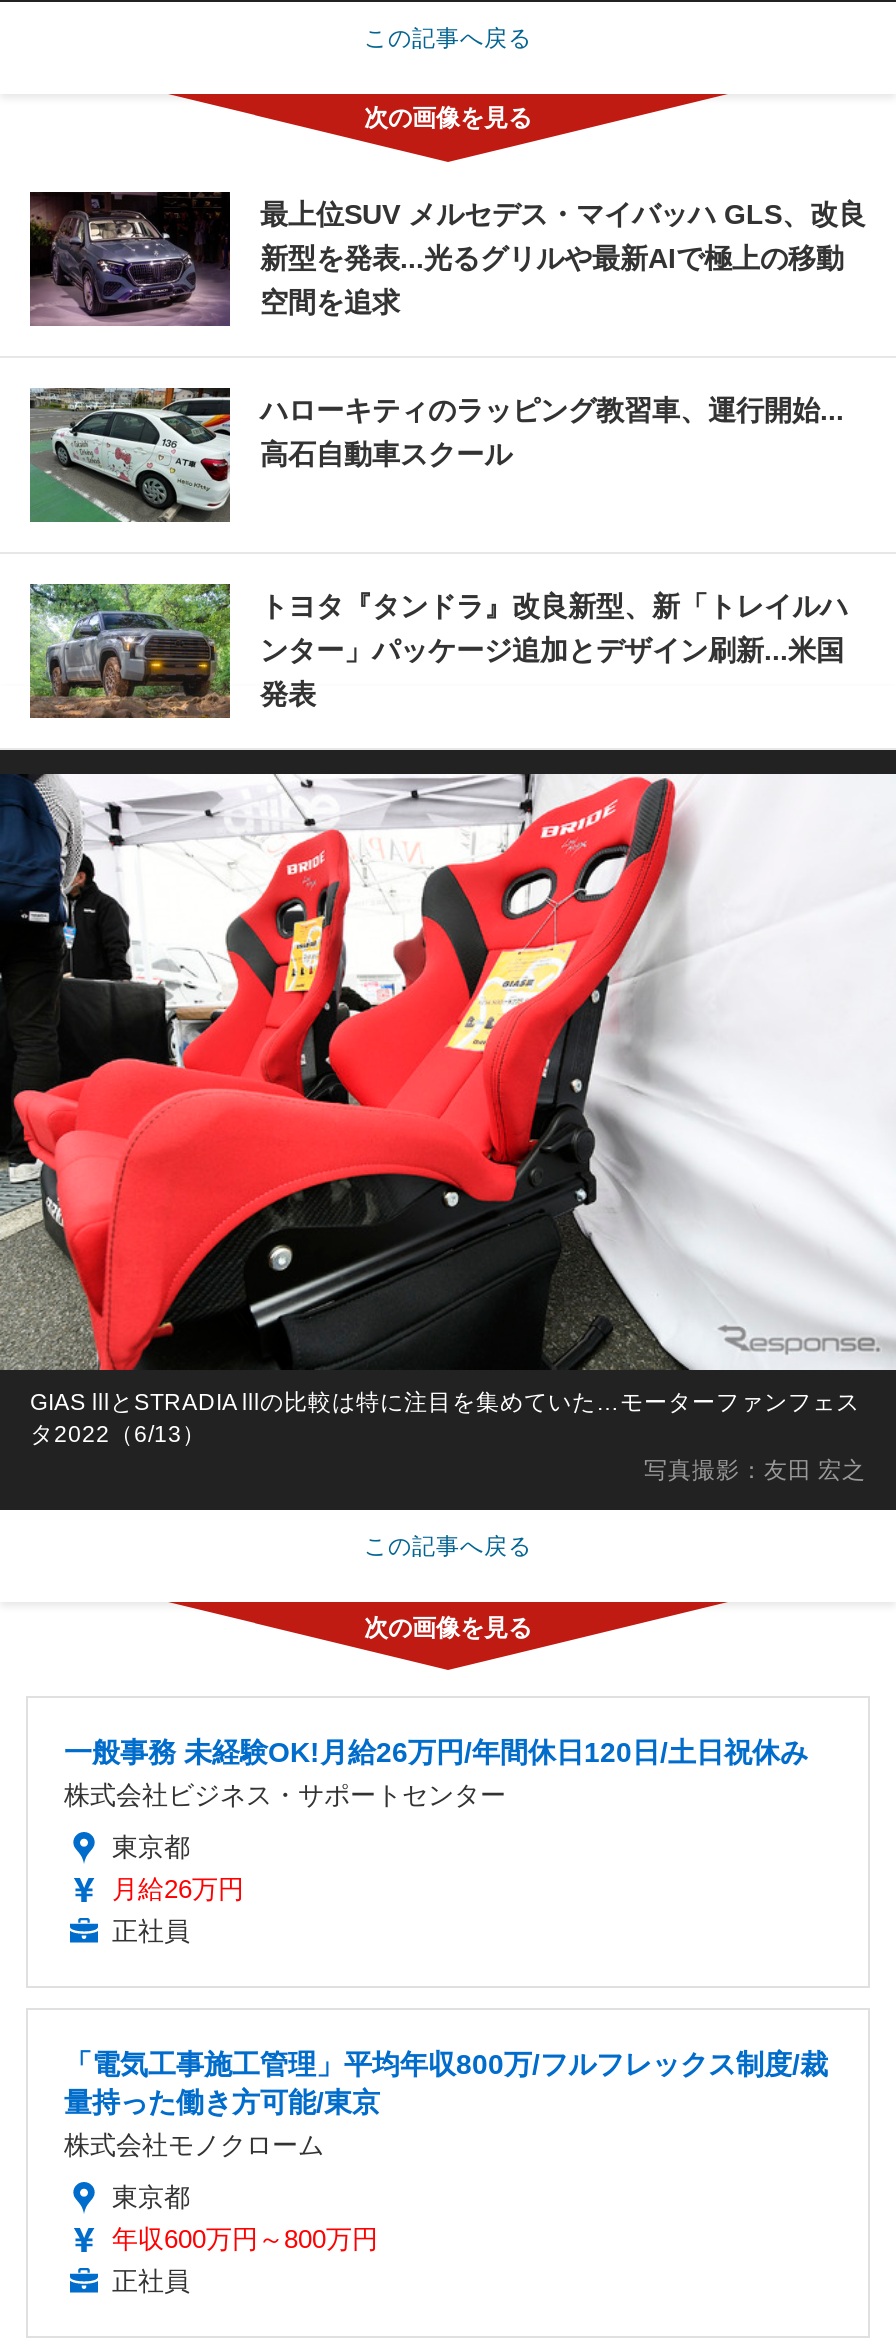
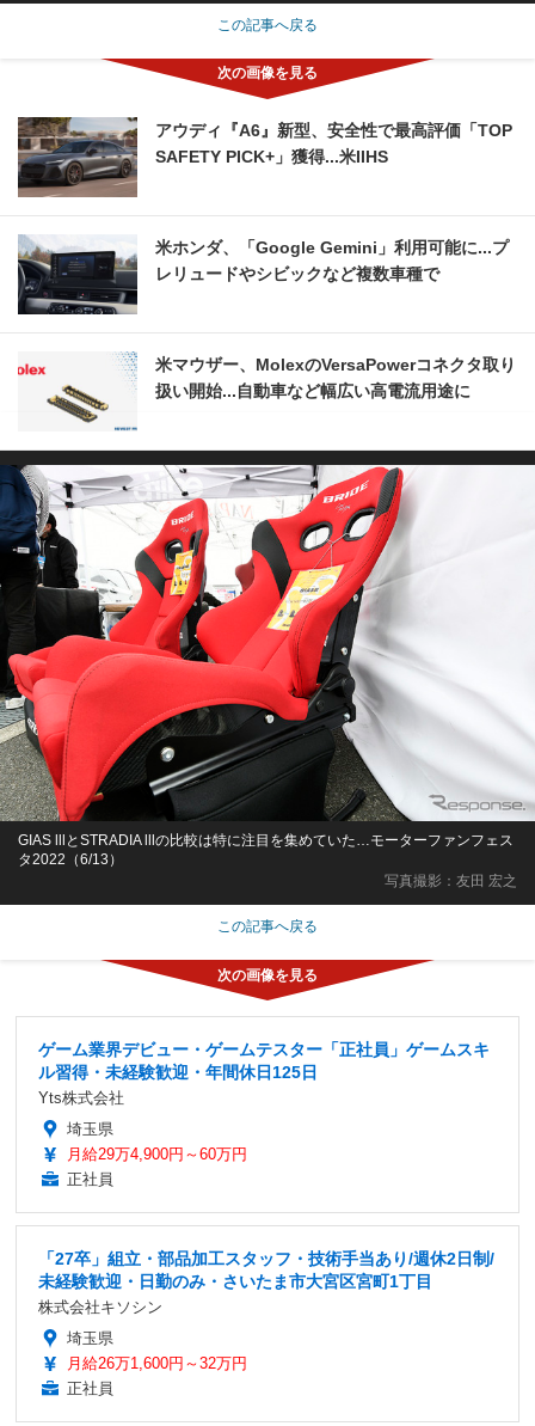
- [image]
- 最上位SUV メルセデス・マイバッハ GLS、改良
- 新型を発表...光るグリルや最新AIで極上の移動
- 空間を追求
+ [image]
+ アウディ『A6』新型、安全性で最高評価「TOP
+ SAFETY PICK+」獲得...米IIHS

- [image]
- ハローキティのラッピング教習車、運行開始...
- 高石自動車スクール
+ [image]
+ 米ホンダ、「Google Gemini」利用可能に...プ
+ レリュードやシビックなど複数車種で

- [image]
- トヨタ『タンドラ』改良新型、新「トレイルハ
- ンター」パッケージ追加とデザイン刷新...米国
- 発表
+ [image]
+ 米マウザー、MolexのVersaPowerコネクタ取り
+ 扱い開始...自動車など幅広い高電流用途に

- 一般事務 未経験OK!月給26万円/年間休日120日/土日祝休み
- 株式会社ビジネス・サポートセンター
+ ゲーム業界デビュー・ゲームテスター「正社員」ゲームスキ
+ ル習得・未経験歓迎・年間休日125日
+ Yts株式会社

- 東京都
- 月給26万円
+ 埼玉県
+ 月給29万4,900円～60万円

- 「電気工事施工管理」平均年収800万/フルフレックス制度/裁
- 量持った働き方可能/東京
- 株式会社モノクローム
+ 「27卒」組立・部品加工スタッフ・技術手当あり/週休2日制/
+ 未経験歓迎・日勤のみ・さいたま市大宮区宮町1丁目
+ 株式会社キソシン

- 東京都
- 年収600万円～800万円
+ 埼玉県
+ 月給26万1,600円～32万円
